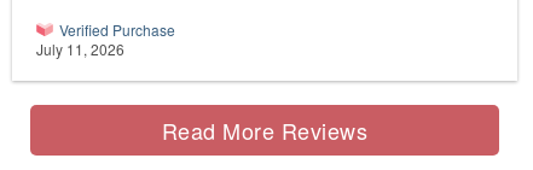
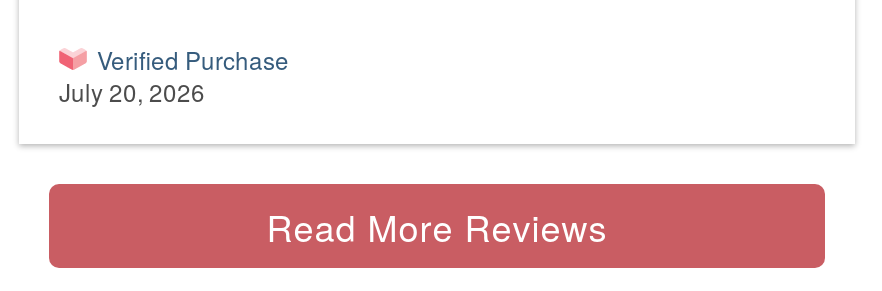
- July 11, 2026
+ July 20, 2026
